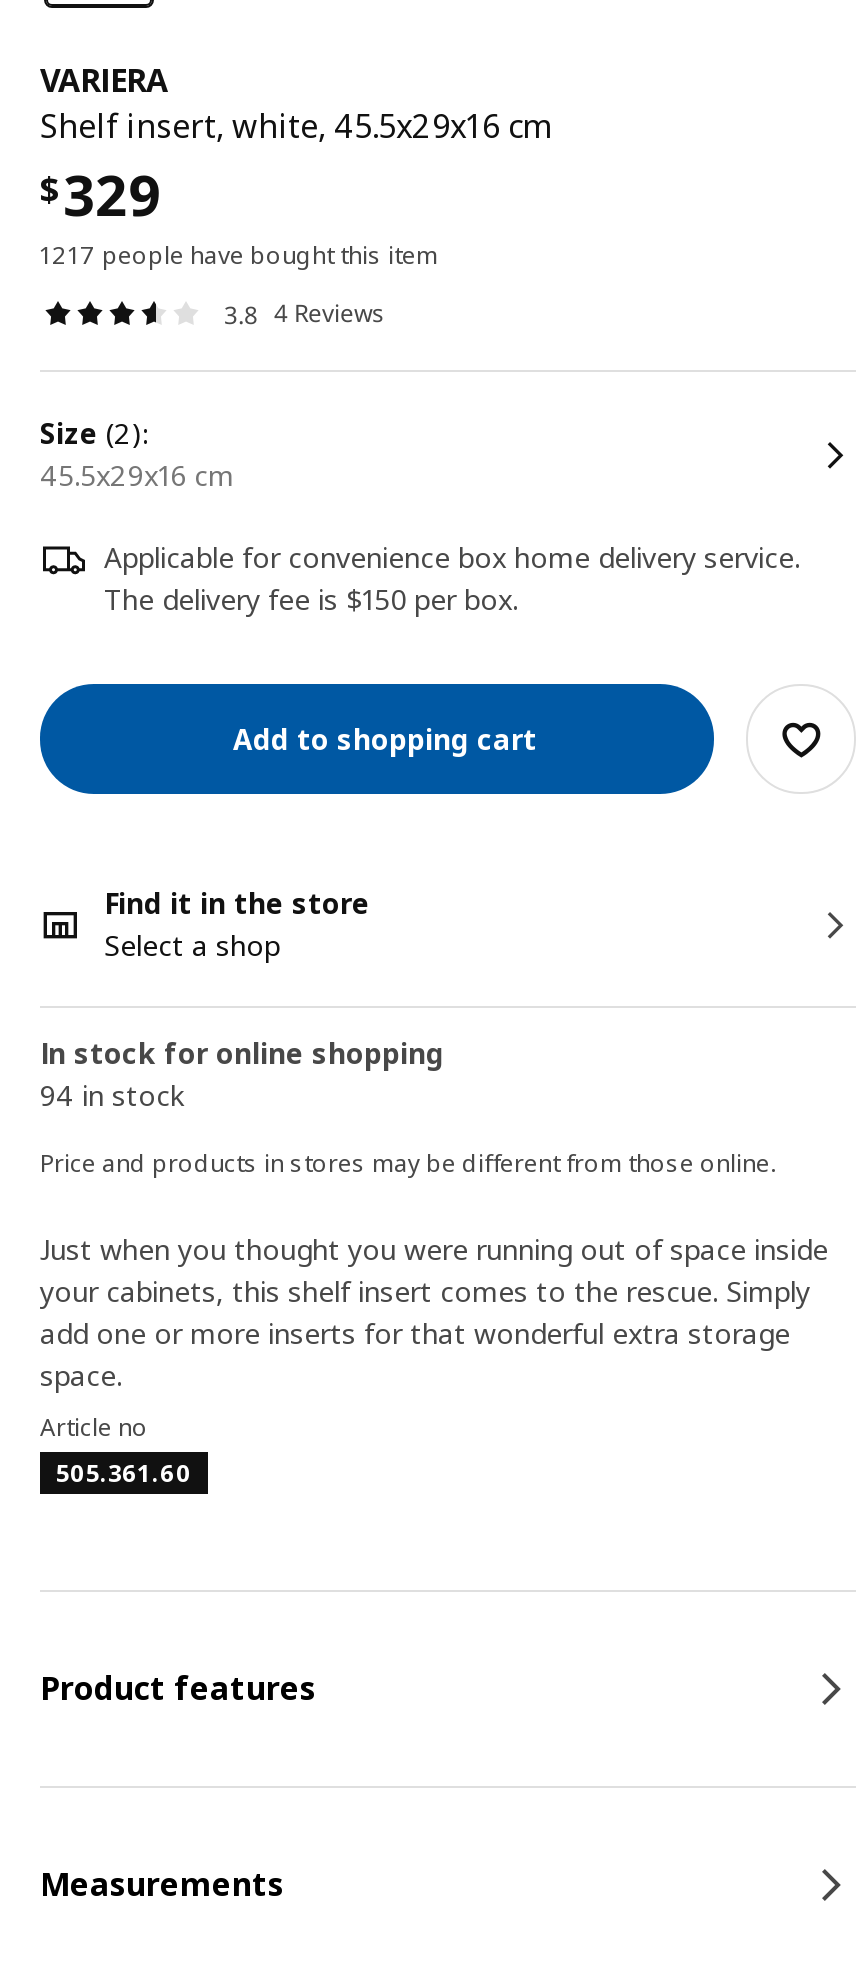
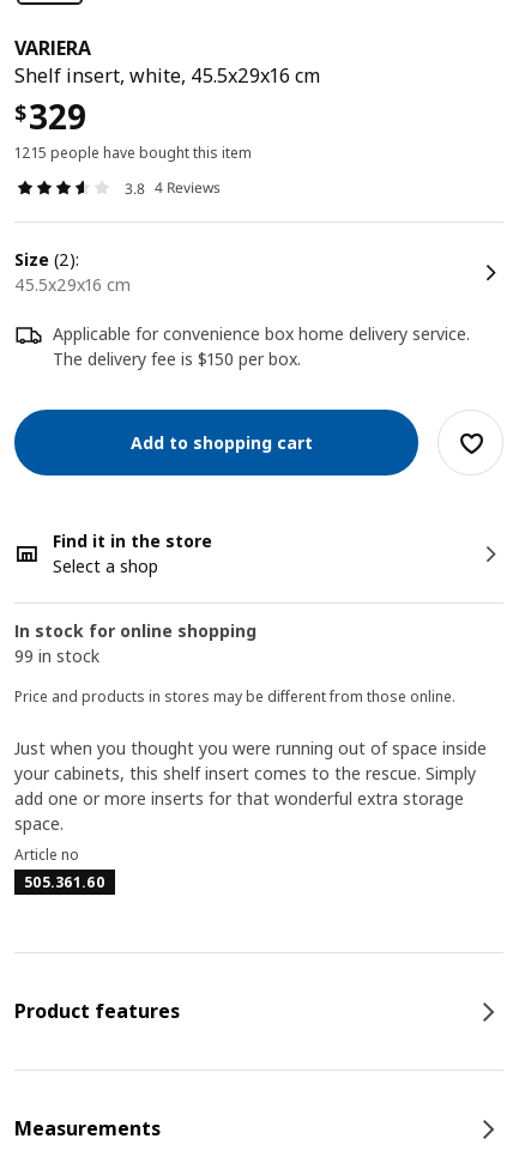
- 1217 people have bought this item
+ 1215 people have bought this item

- 94 in stock
+ 99 in stock
